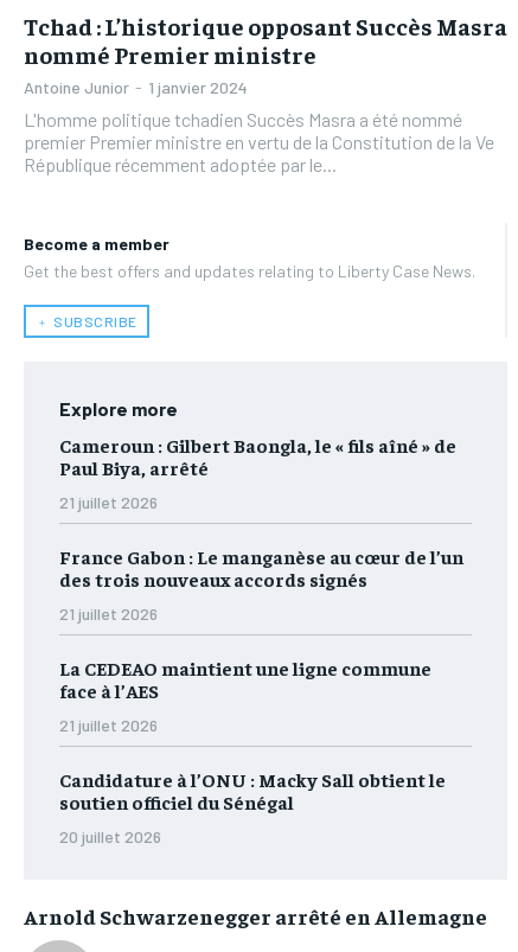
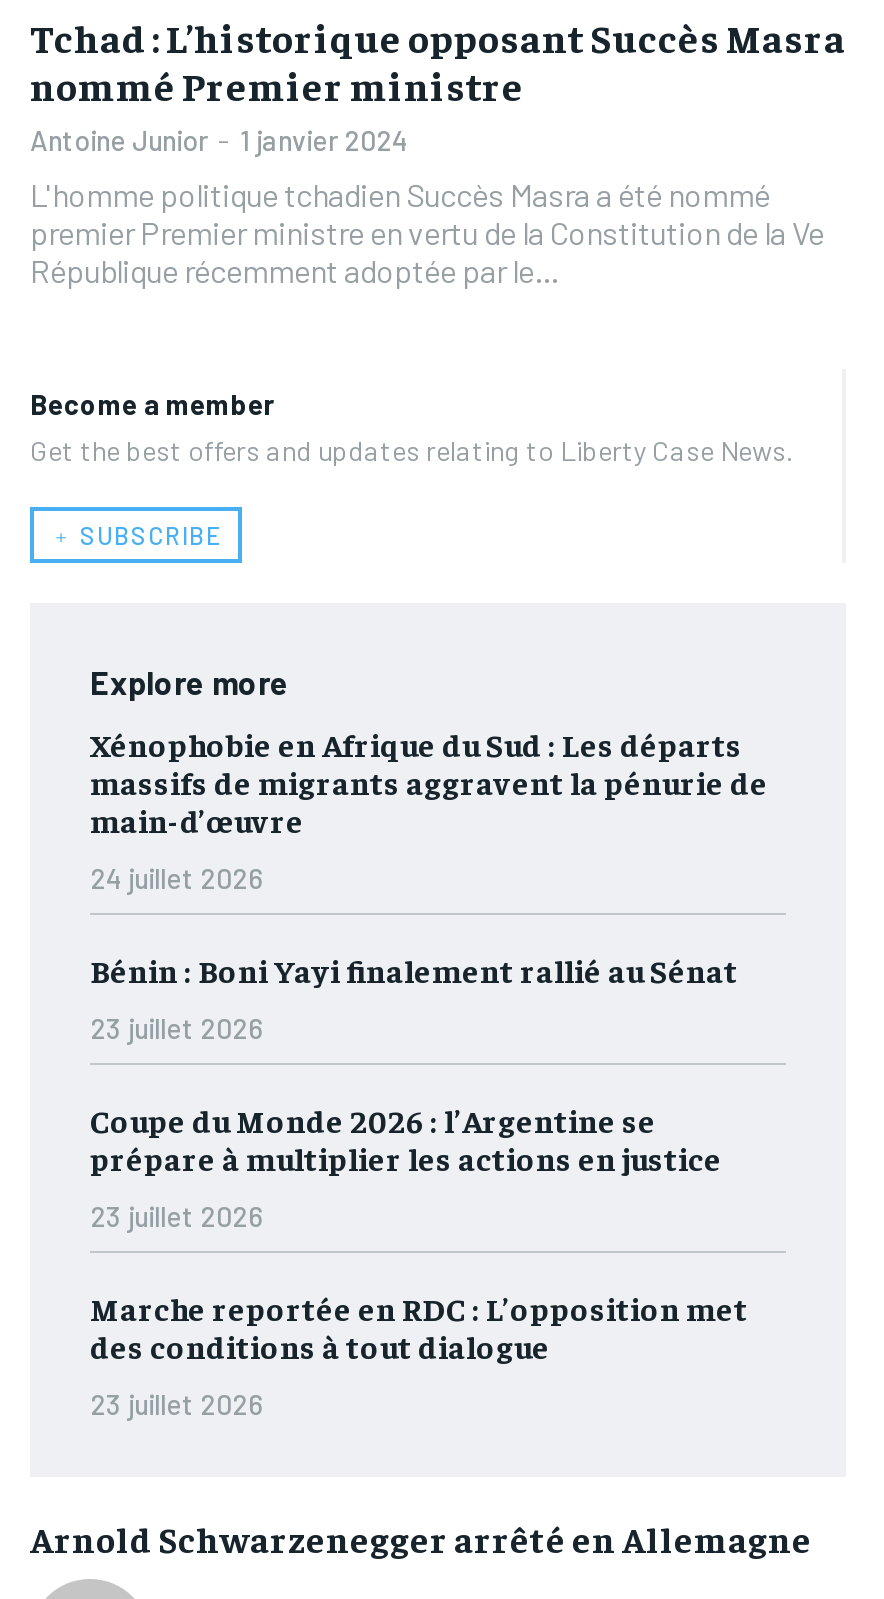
- Cameroun : Gilbert Baongla, le « fils aîné » de
- Paul Biya, arrêté
+ Xénophobie en Afrique du Sud : Les départs
+ massifs de migrants aggravent la pénurie de
+ main-d’œuvre

- 21 juillet 2026
+ 24 juillet 2026

- France Gabon : Le manganèse au cœur de l’un
- des trois nouveaux accords signés
+ Bénin : Boni Yayi finalement rallié au Sénat

- 21 juillet 2026
+ 23 juillet 2026

- La CEDEAO maintient une ligne commune
- face à l’AES
+ Coupe du Monde 2026 : l’Argentine se
+ prépare à multiplier les actions en justice

- 21 juillet 2026
+ 23 juillet 2026

- Candidature à l’ONU : Macky Sall obtient le
- soutien officiel du Sénégal
+ Marche reportée en RDC : L’opposition met
+ des conditions à tout dialogue

- 20 juillet 2026
+ 23 juillet 2026
